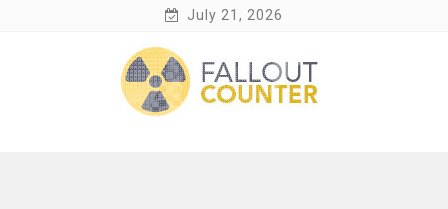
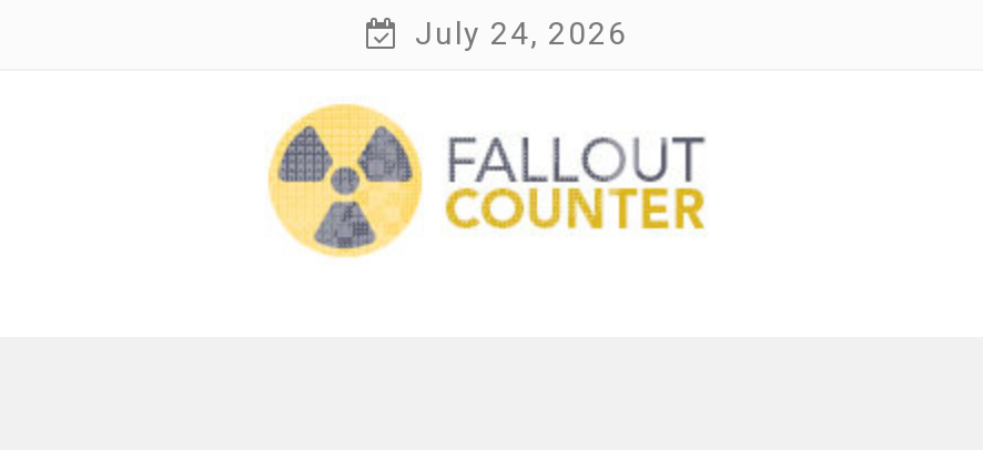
- July 21, 2026
+ July 24, 2026
